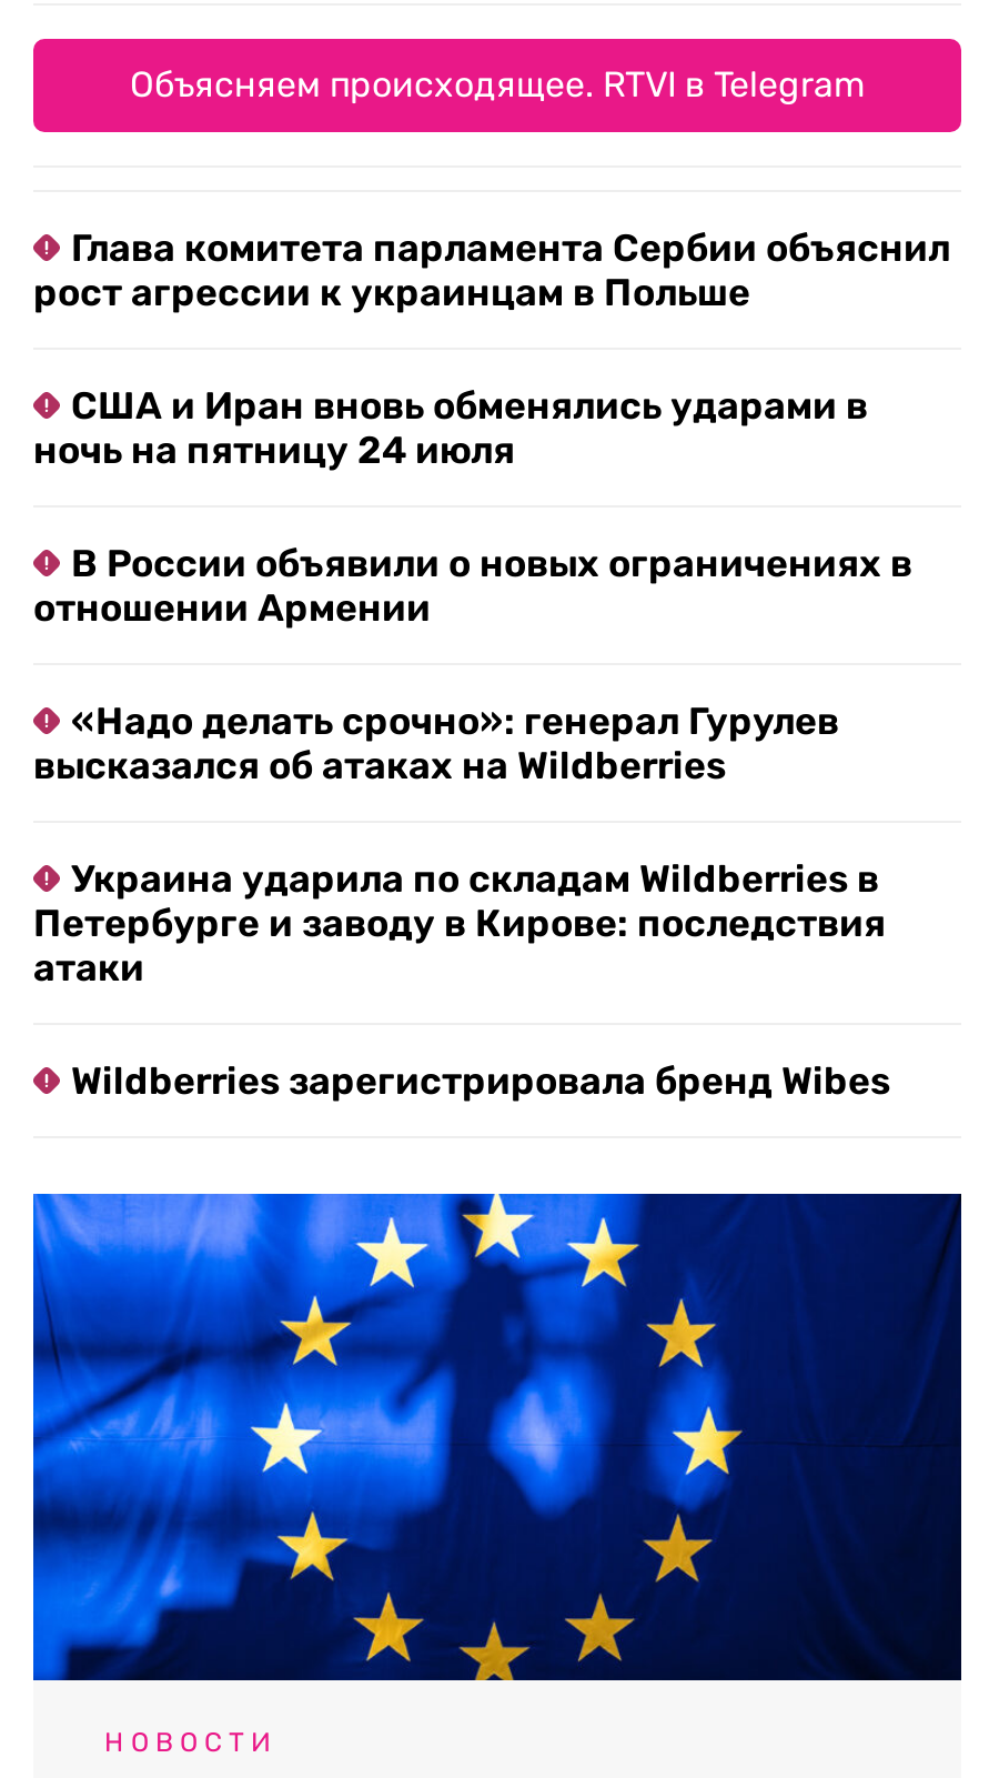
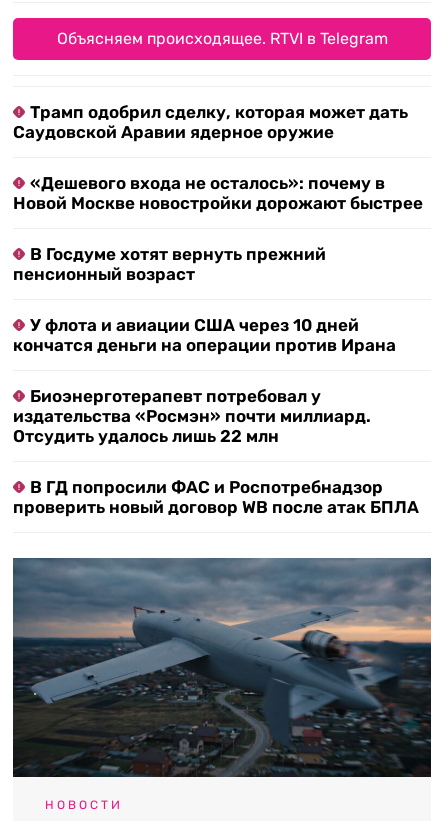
- Глава комитета парламента Сербии объяснил
- рост агрессии к украинцам в Польше
+ Трамп одобрил сделку, которая может дать
+ Саудовской Аравии ядерное оружие

- США и Иран вновь обменялись ударами в
- ночь на пятницу 24 июля
+ «Дешевого входа не осталось»: почему в
+ Новой Москве новостройки дорожают быстрее

- В России объявили о новых ограничениях в
- отношении Армении
+ В Госдуме хотят вернуть прежний
+ пенсионный возраст

- «Надо делать срочно»: генерал Гурулев
- высказался об атаках на Wildberries
+ У флота и авиации США через 10 дней
+ кончатся деньги на операции против Ирана

- Украина ударила по складам Wildberries в
- Петербурге и заводу в Кирове: последствия
- атаки
+ Биоэнерготерапевт потребовал у
+ издательства «Росмэн» почти миллиард.
+ Отсудить удалось лишь 22 млн

- Wildberries зарегистрировала бренд Wibes
+ В ГД попросили ФАС и Роспотребнадзор
+ проверить новый договор WB после атак БПЛА

- [image]
+ [image]
